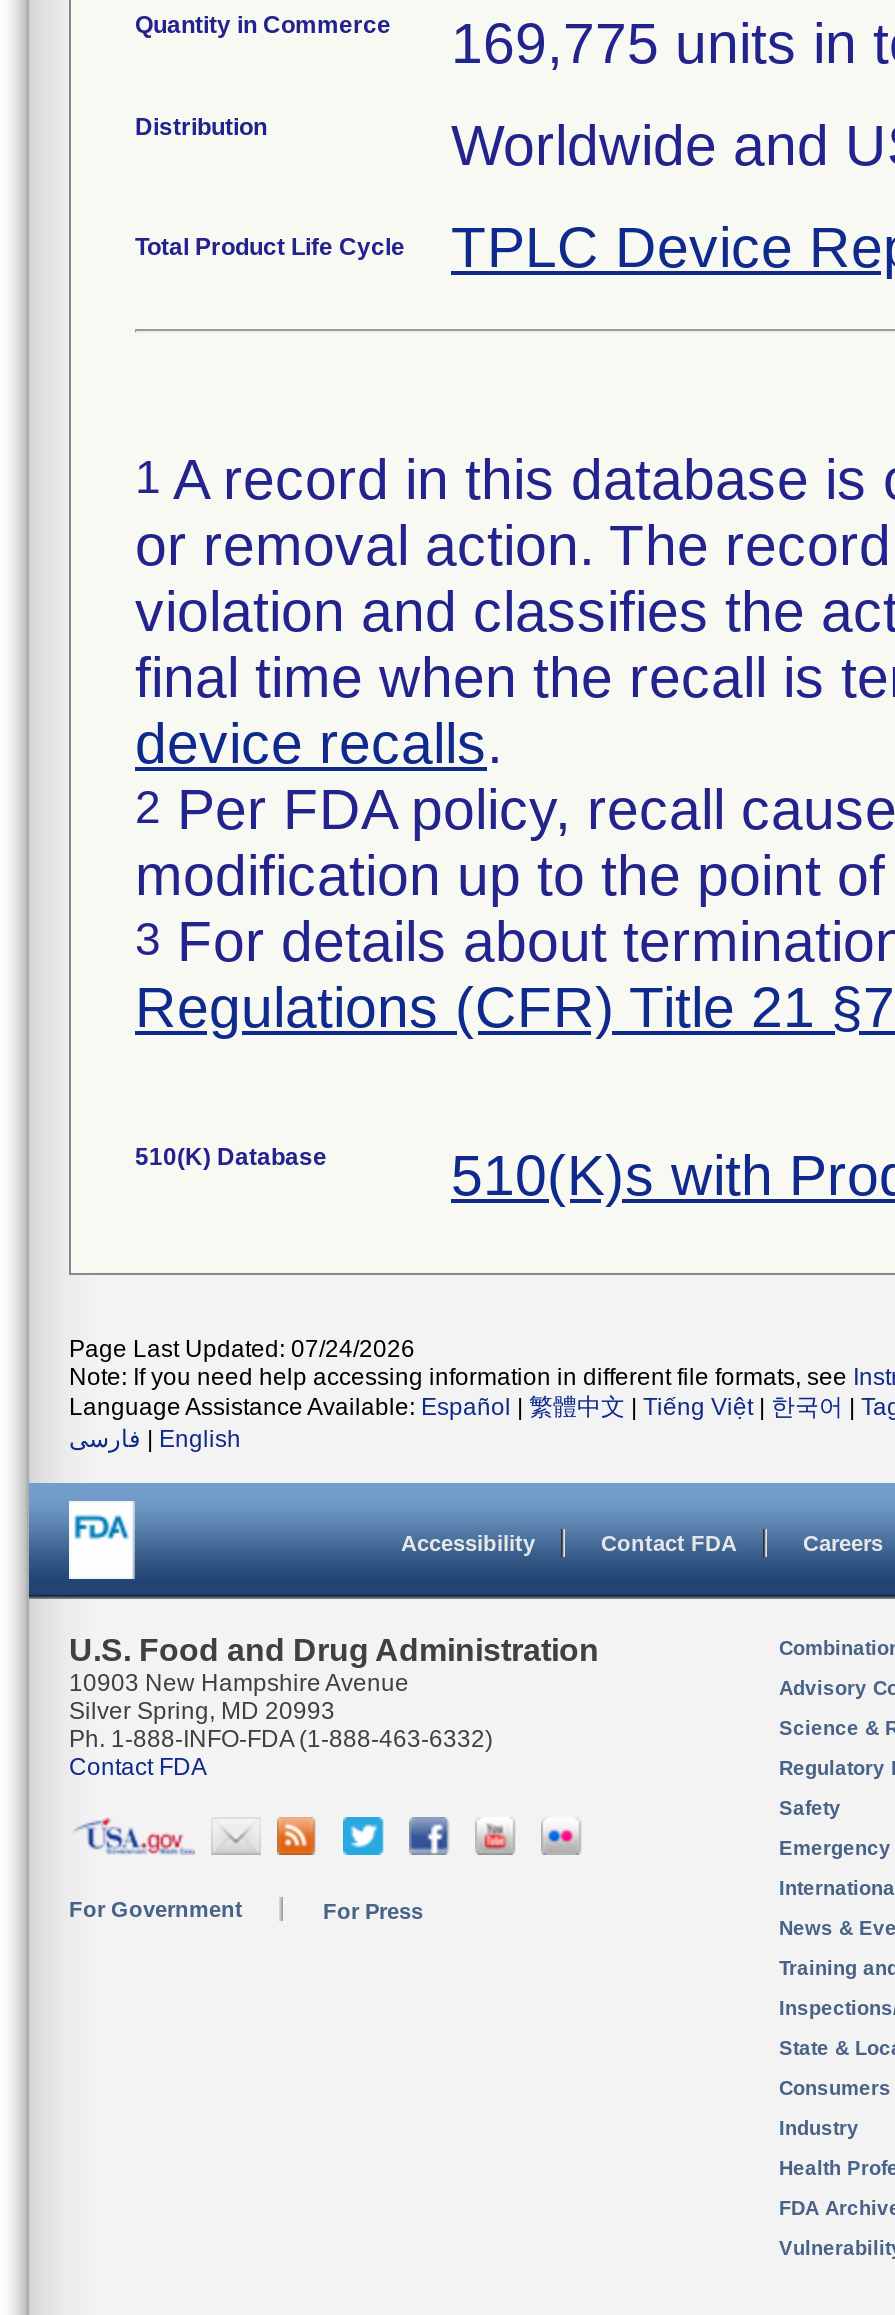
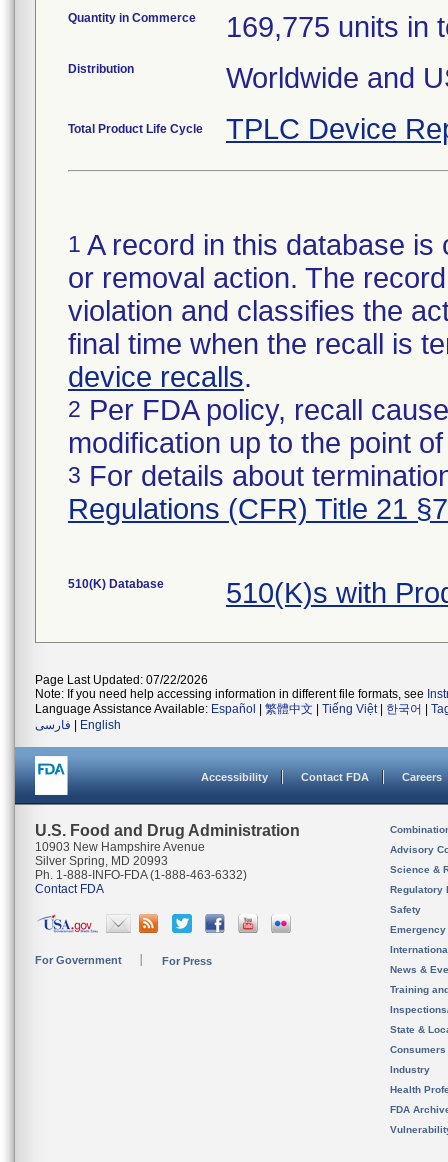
- Page Last Updated: 07/24/2026
+ Page Last Updated: 07/22/2026
